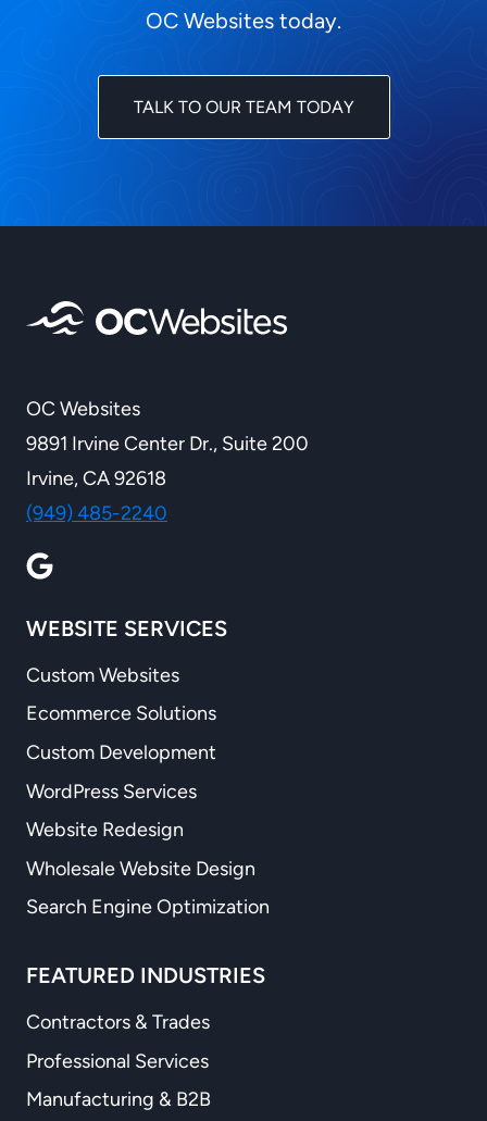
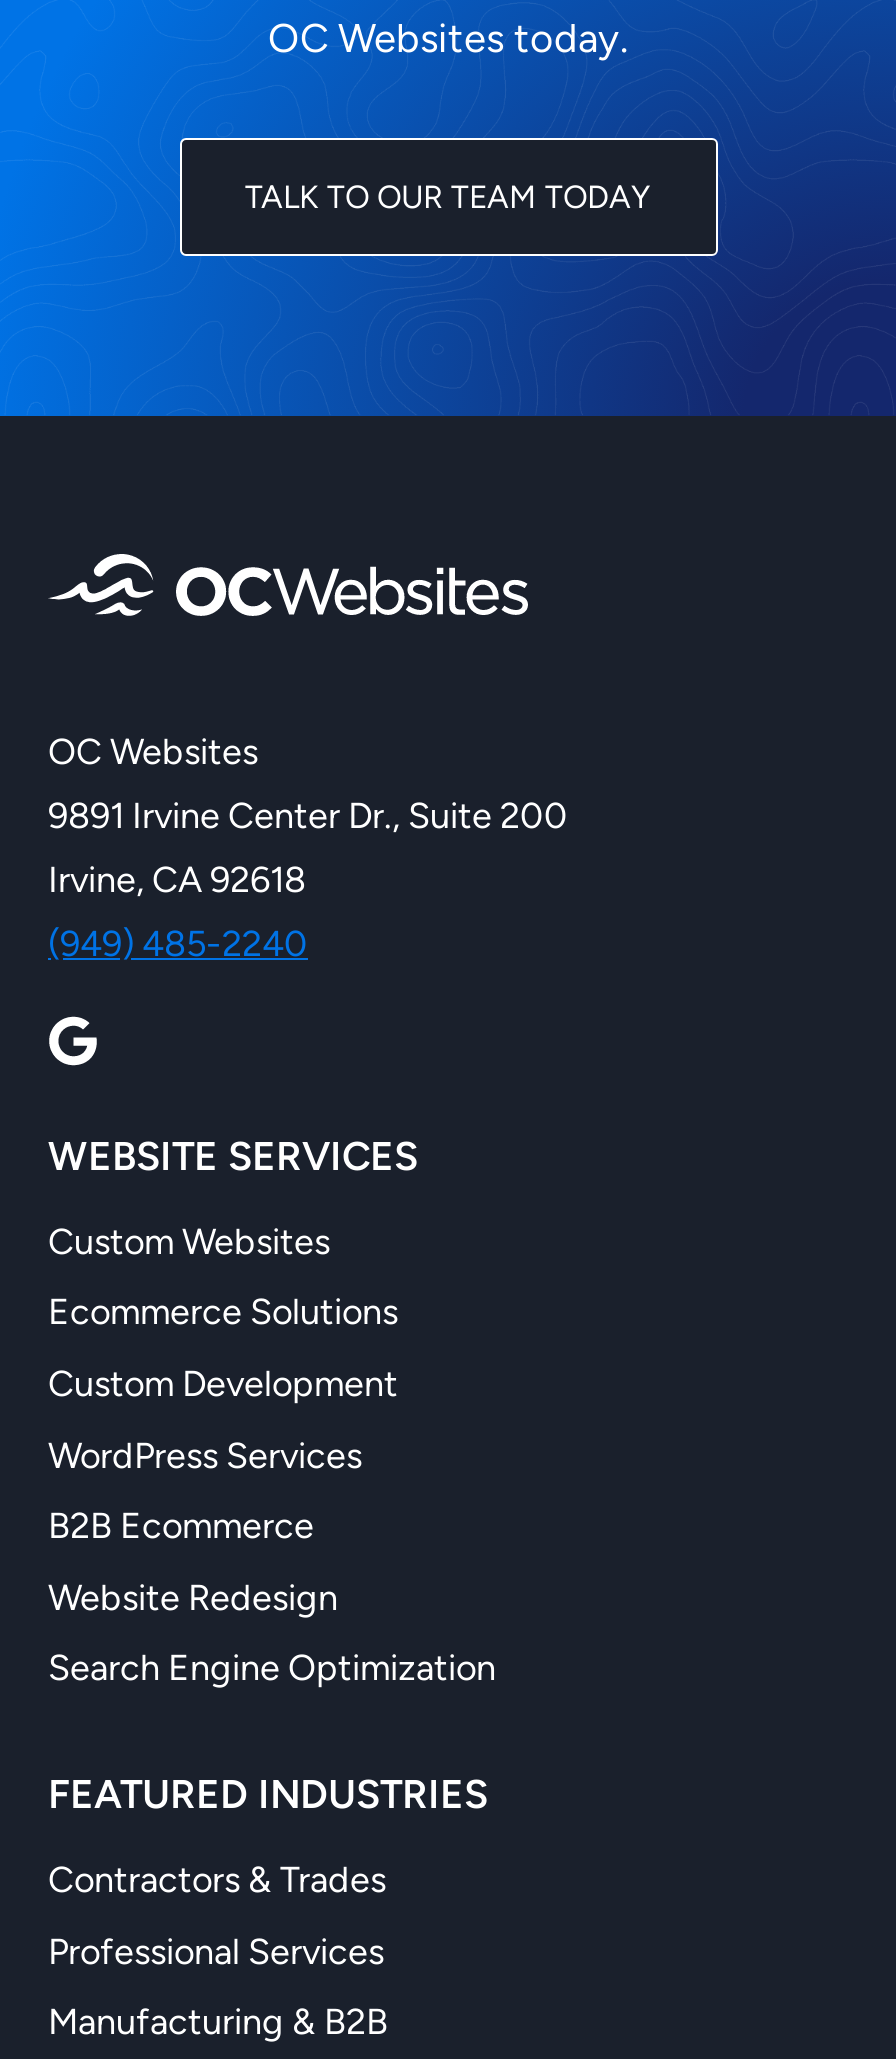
+ B2B Ecommerce

moved down: Website Redesign

- Wholesale Website Design
